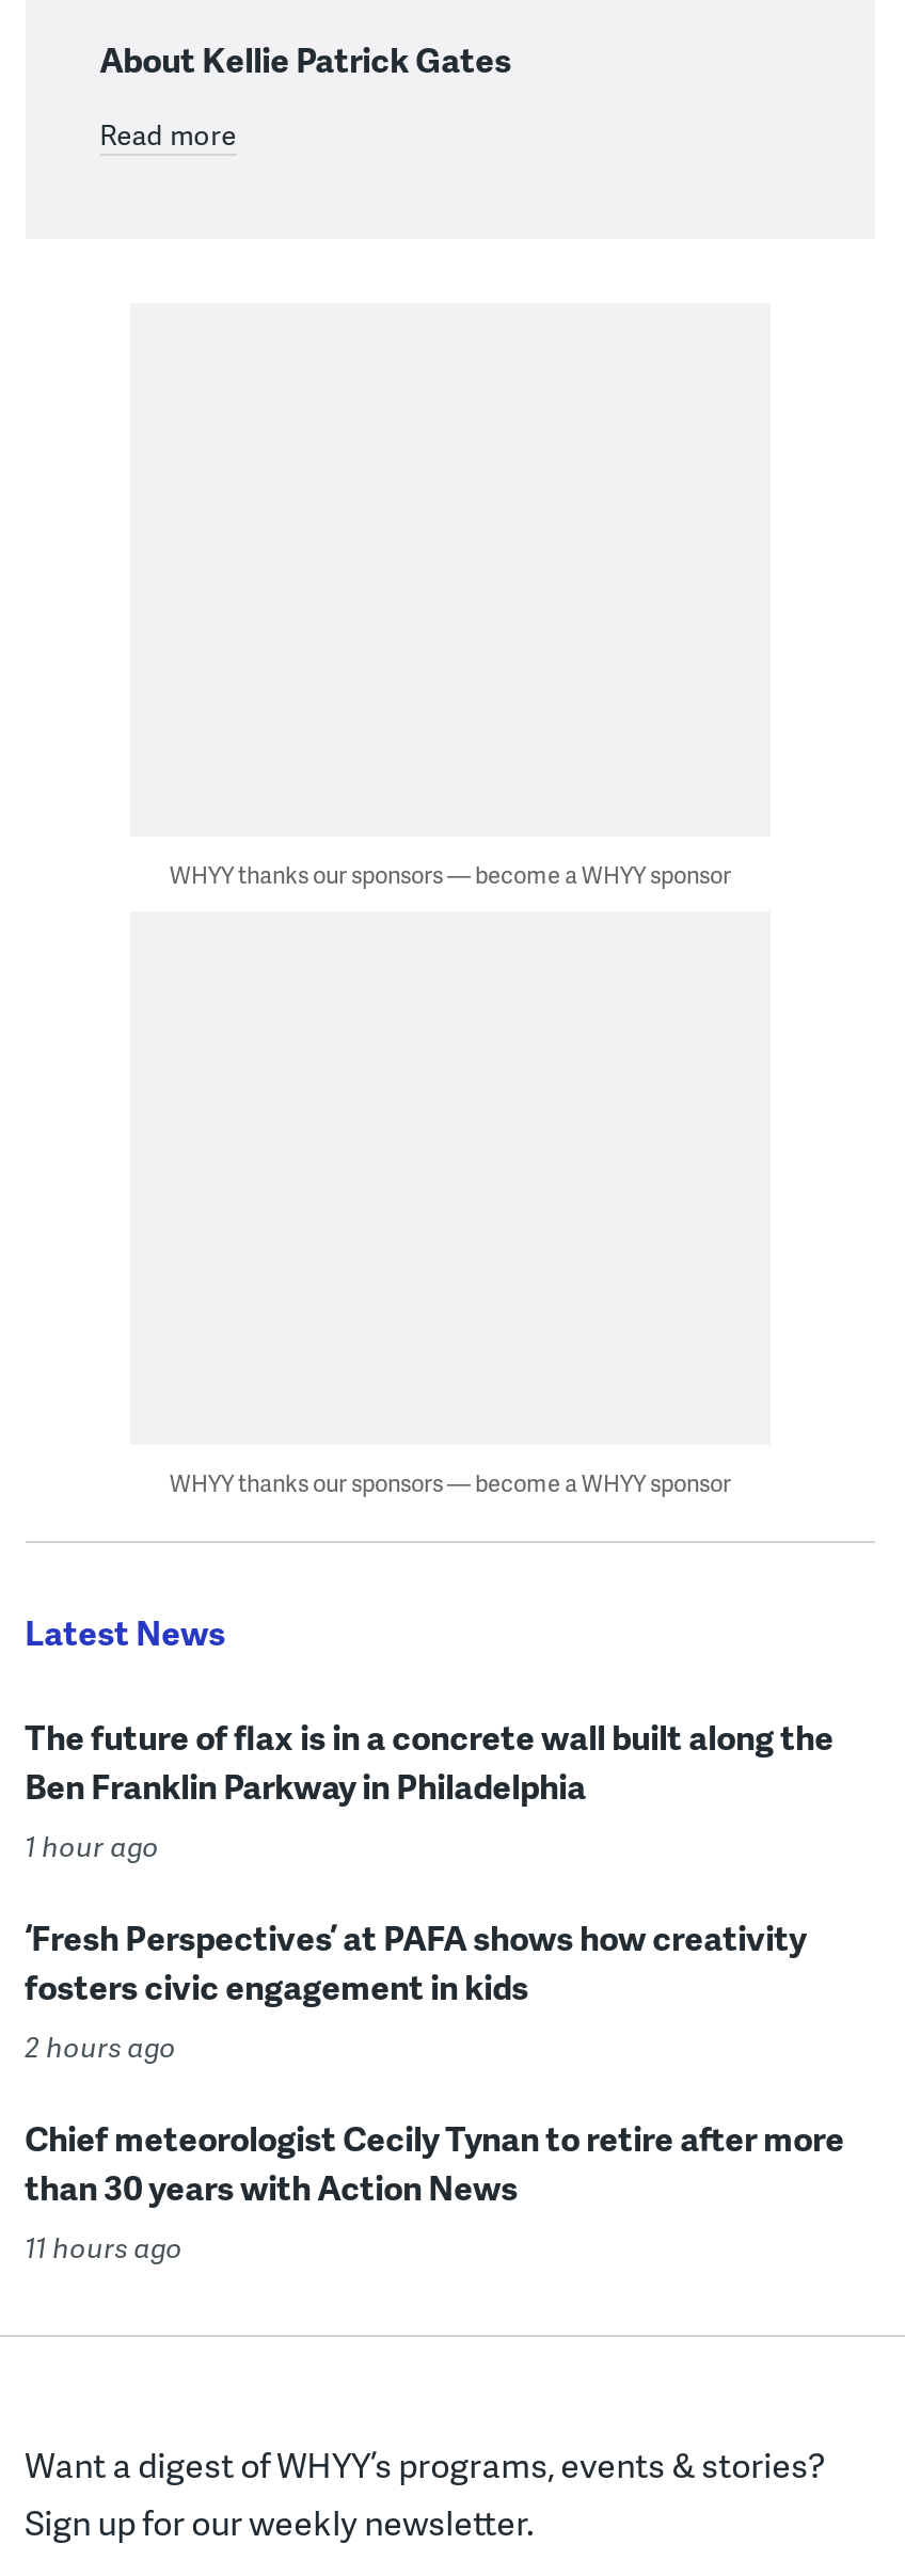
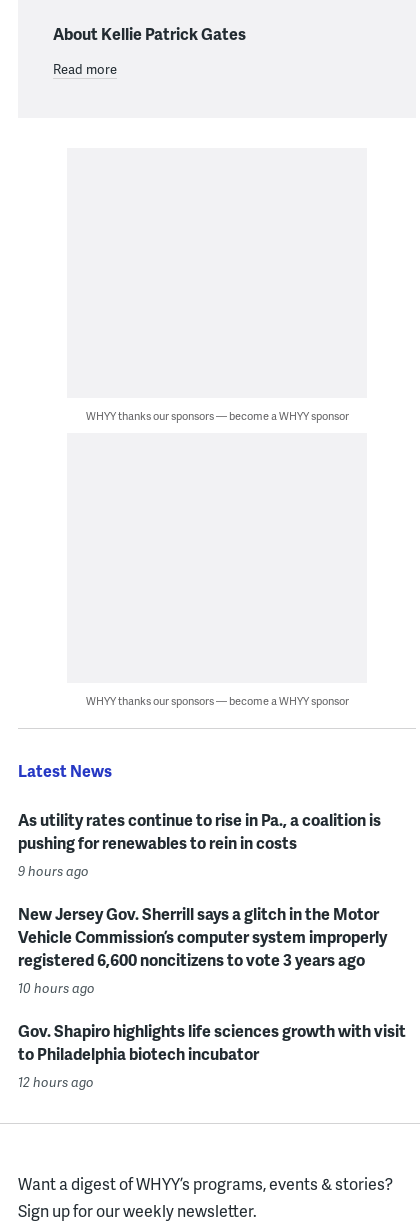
- The future of flax is in a concrete wall built along the
- Ben Franklin Parkway in Philadelphia
- 1 hour ago
+ As utility rates continue to rise in Pa., a coalition is
+ pushing for renewables to rein in costs
+ 9 hours ago

- ‘Fresh Perspectives’ at PAFA shows how creativity
- fosters civic engagement in kids
- 2 hours ago
+ New Jersey Gov. Sherrill says a glitch in the Motor
+ Vehicle Commission’s computer system improperly
+ registered 6,600 noncitizens to vote 3 years ago
+ 10 hours ago

- Chief meteorologist Cecily Tynan to retire after more
- than 30 years with Action News
- 11 hours ago
+ Gov. Shapiro highlights life sciences growth with visit
+ to Philadelphia biotech incubator
+ 12 hours ago
